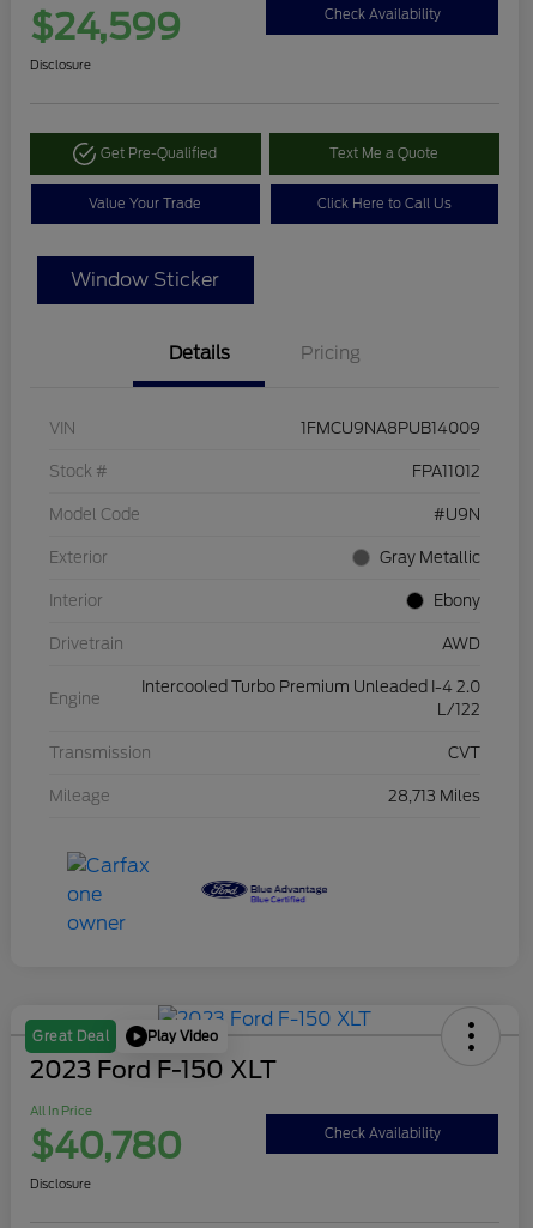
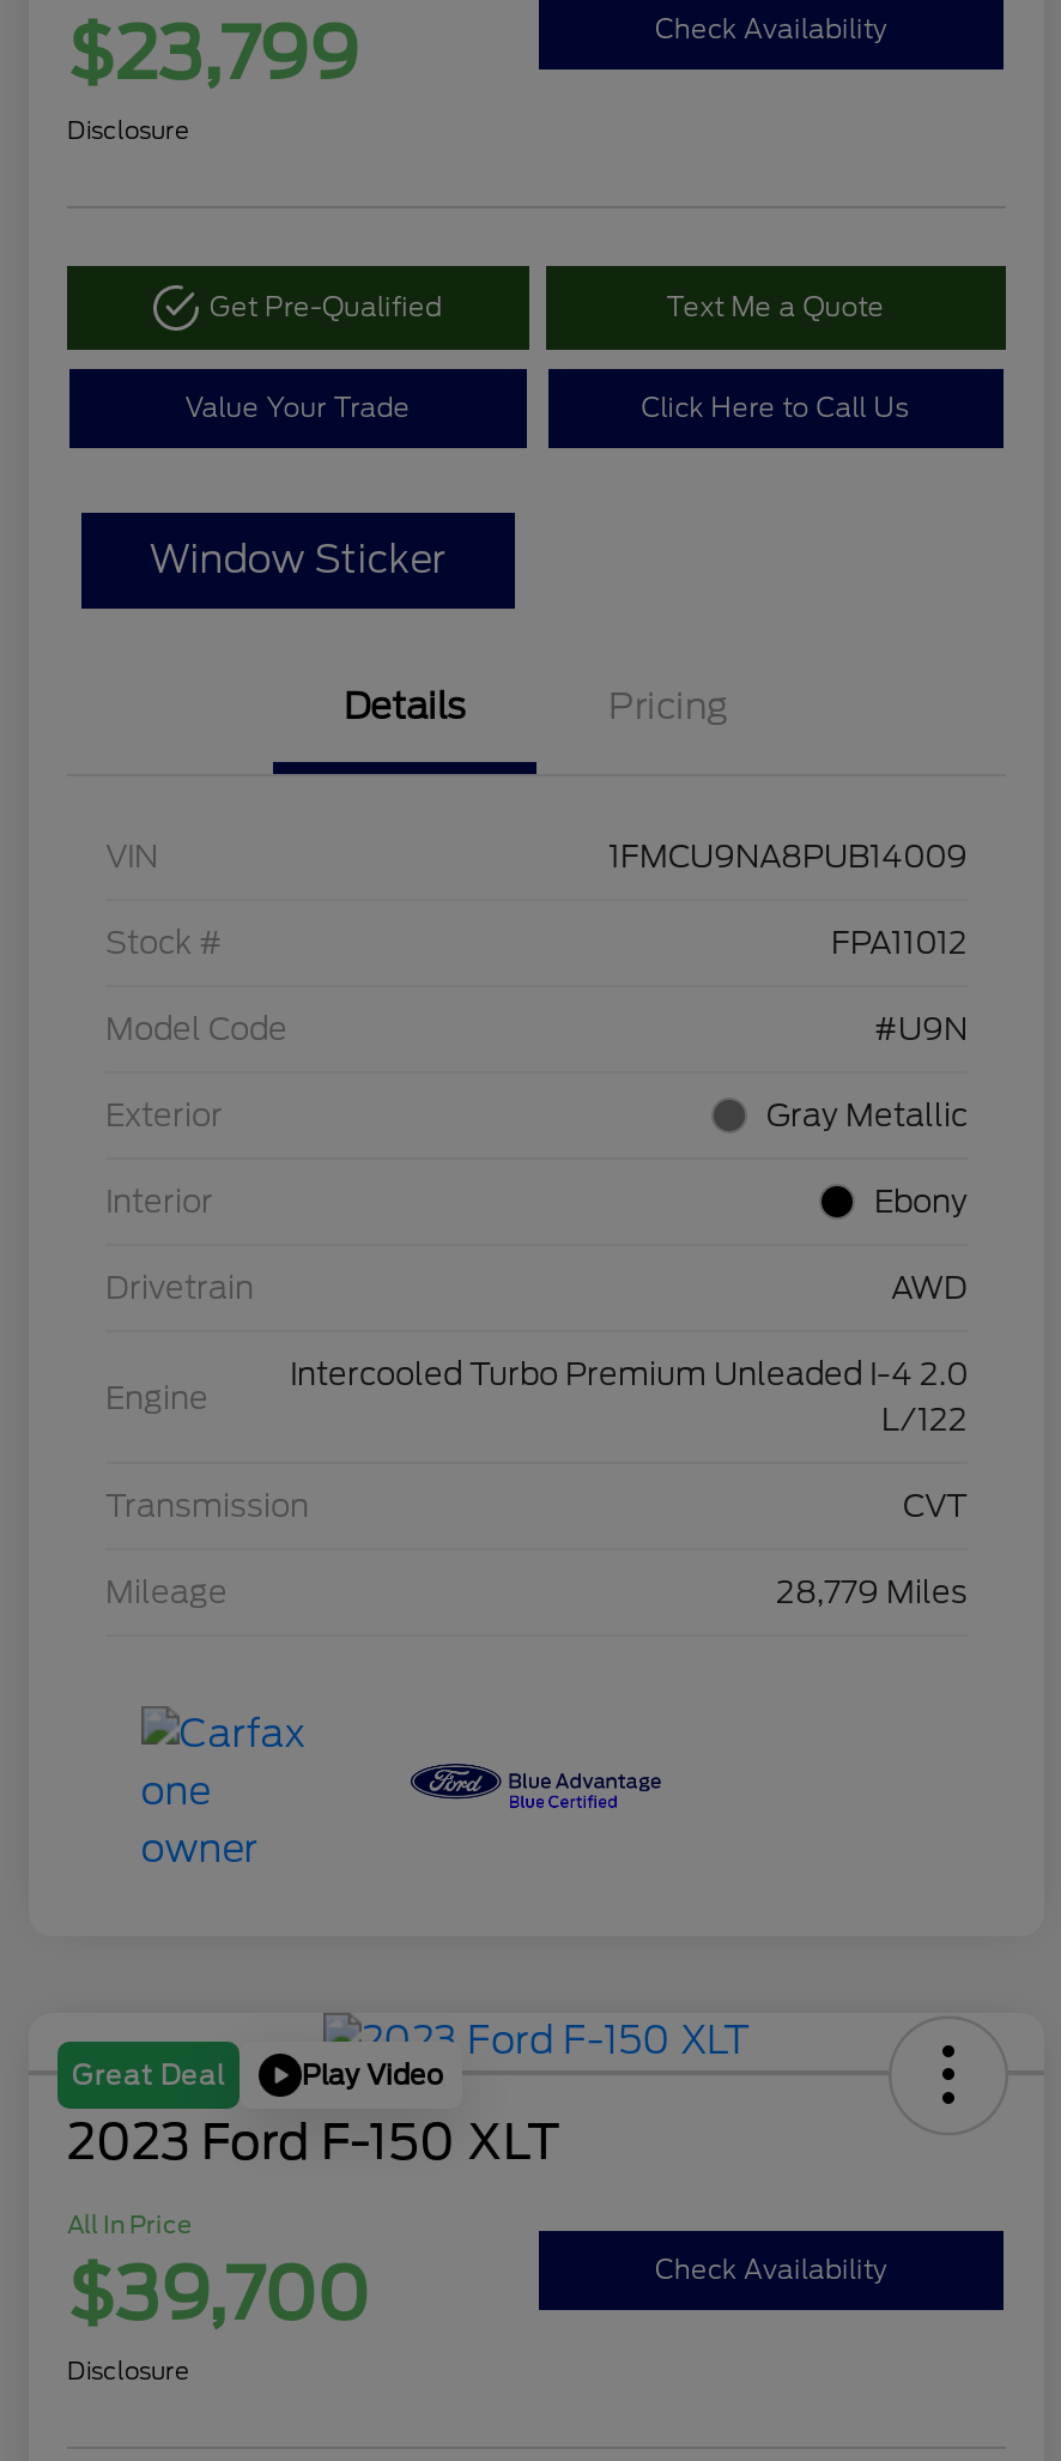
- $24,599
+ $23,799

- 28,713 Miles
+ 28,779 Miles

- $40,780
+ $39,700
